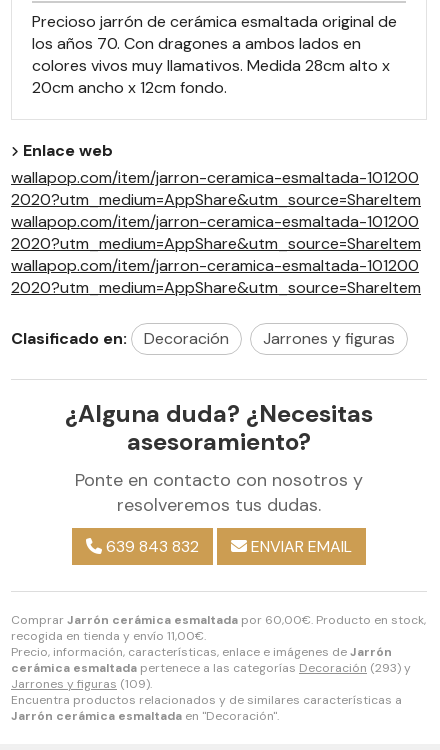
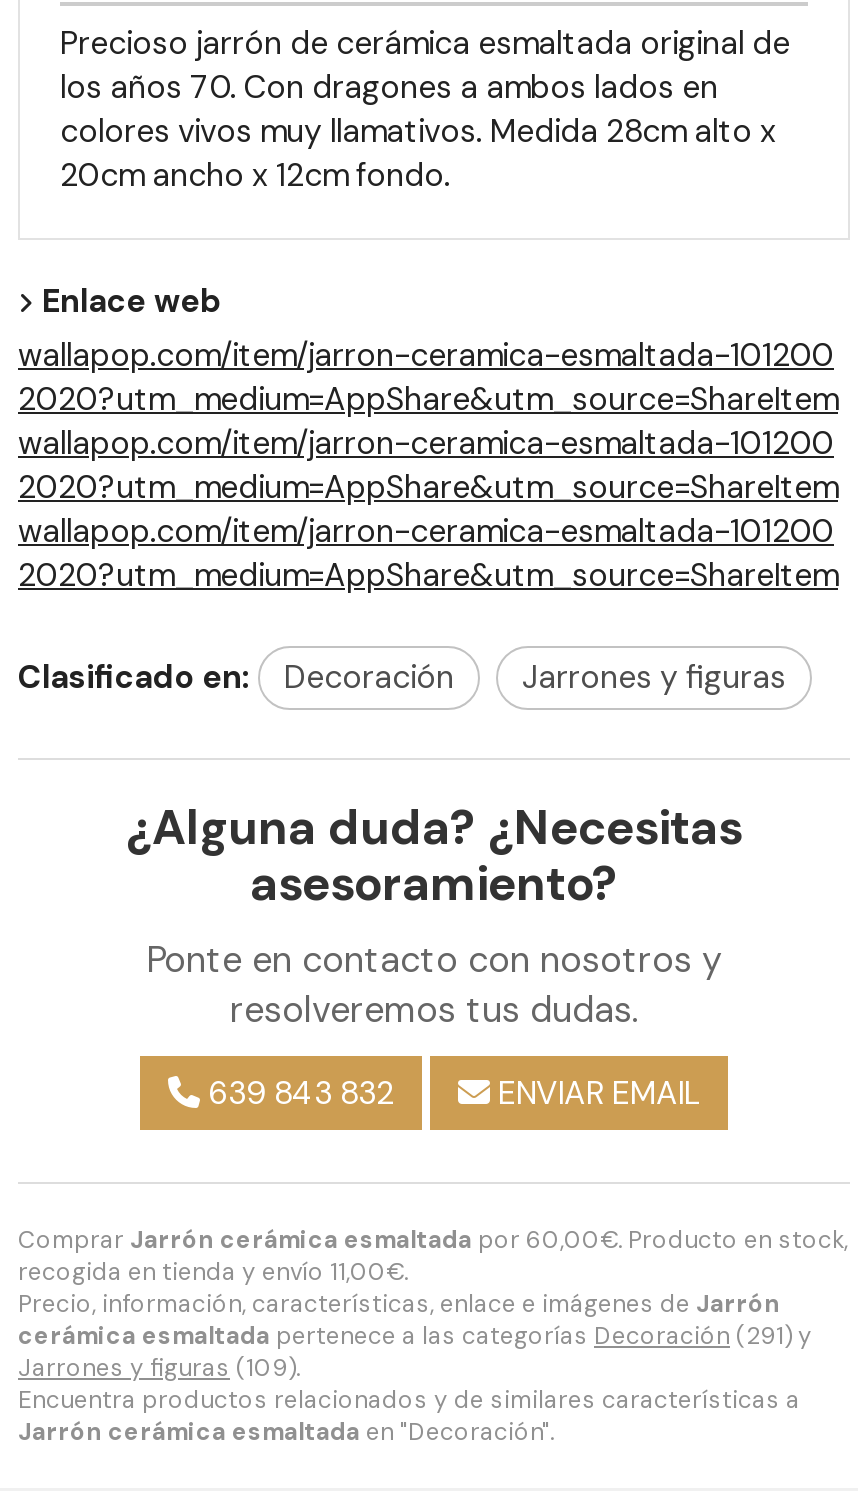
- cerámica esmaltada pertenece a las categorías Decoración (293) y
+ cerámica esmaltada pertenece a las categorías Decoración (291) y
